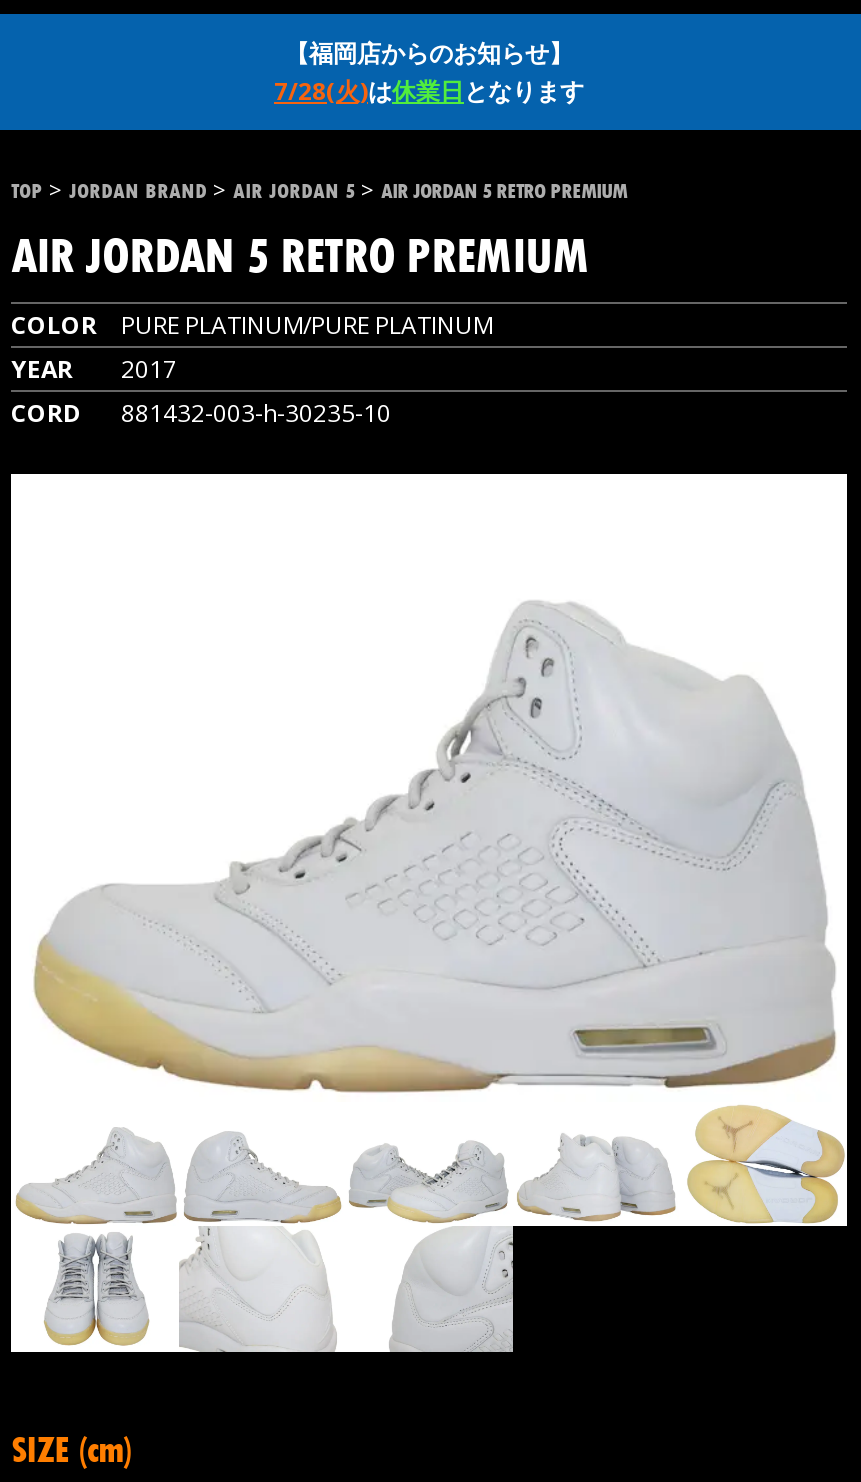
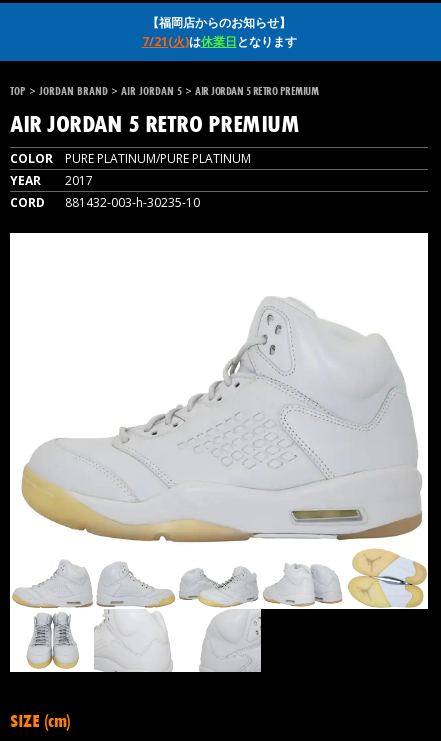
- 7/28(火)は休業日となります
+ 7/21(火)は休業日となります
